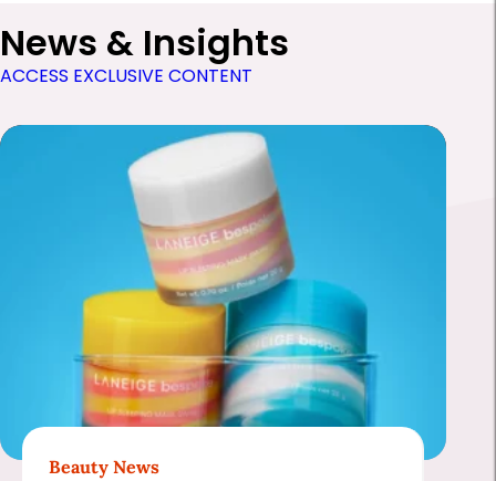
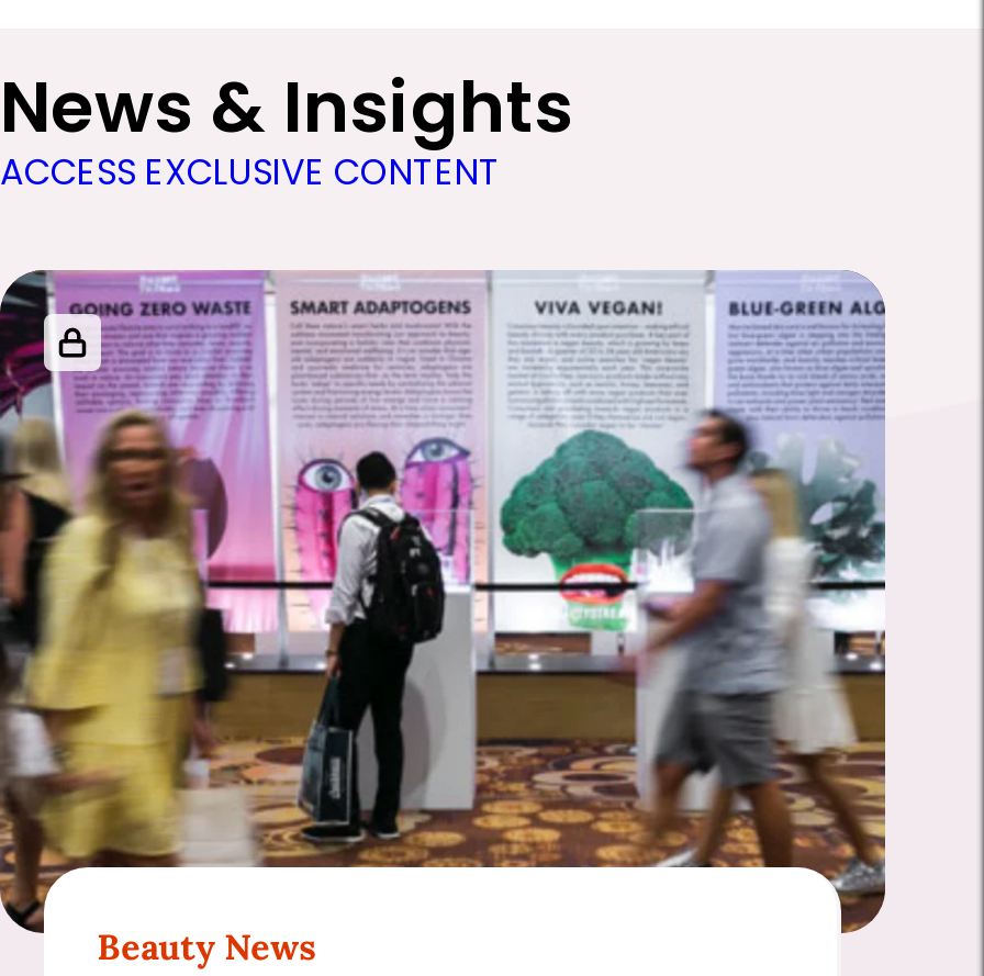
- [image]
+ [image]
